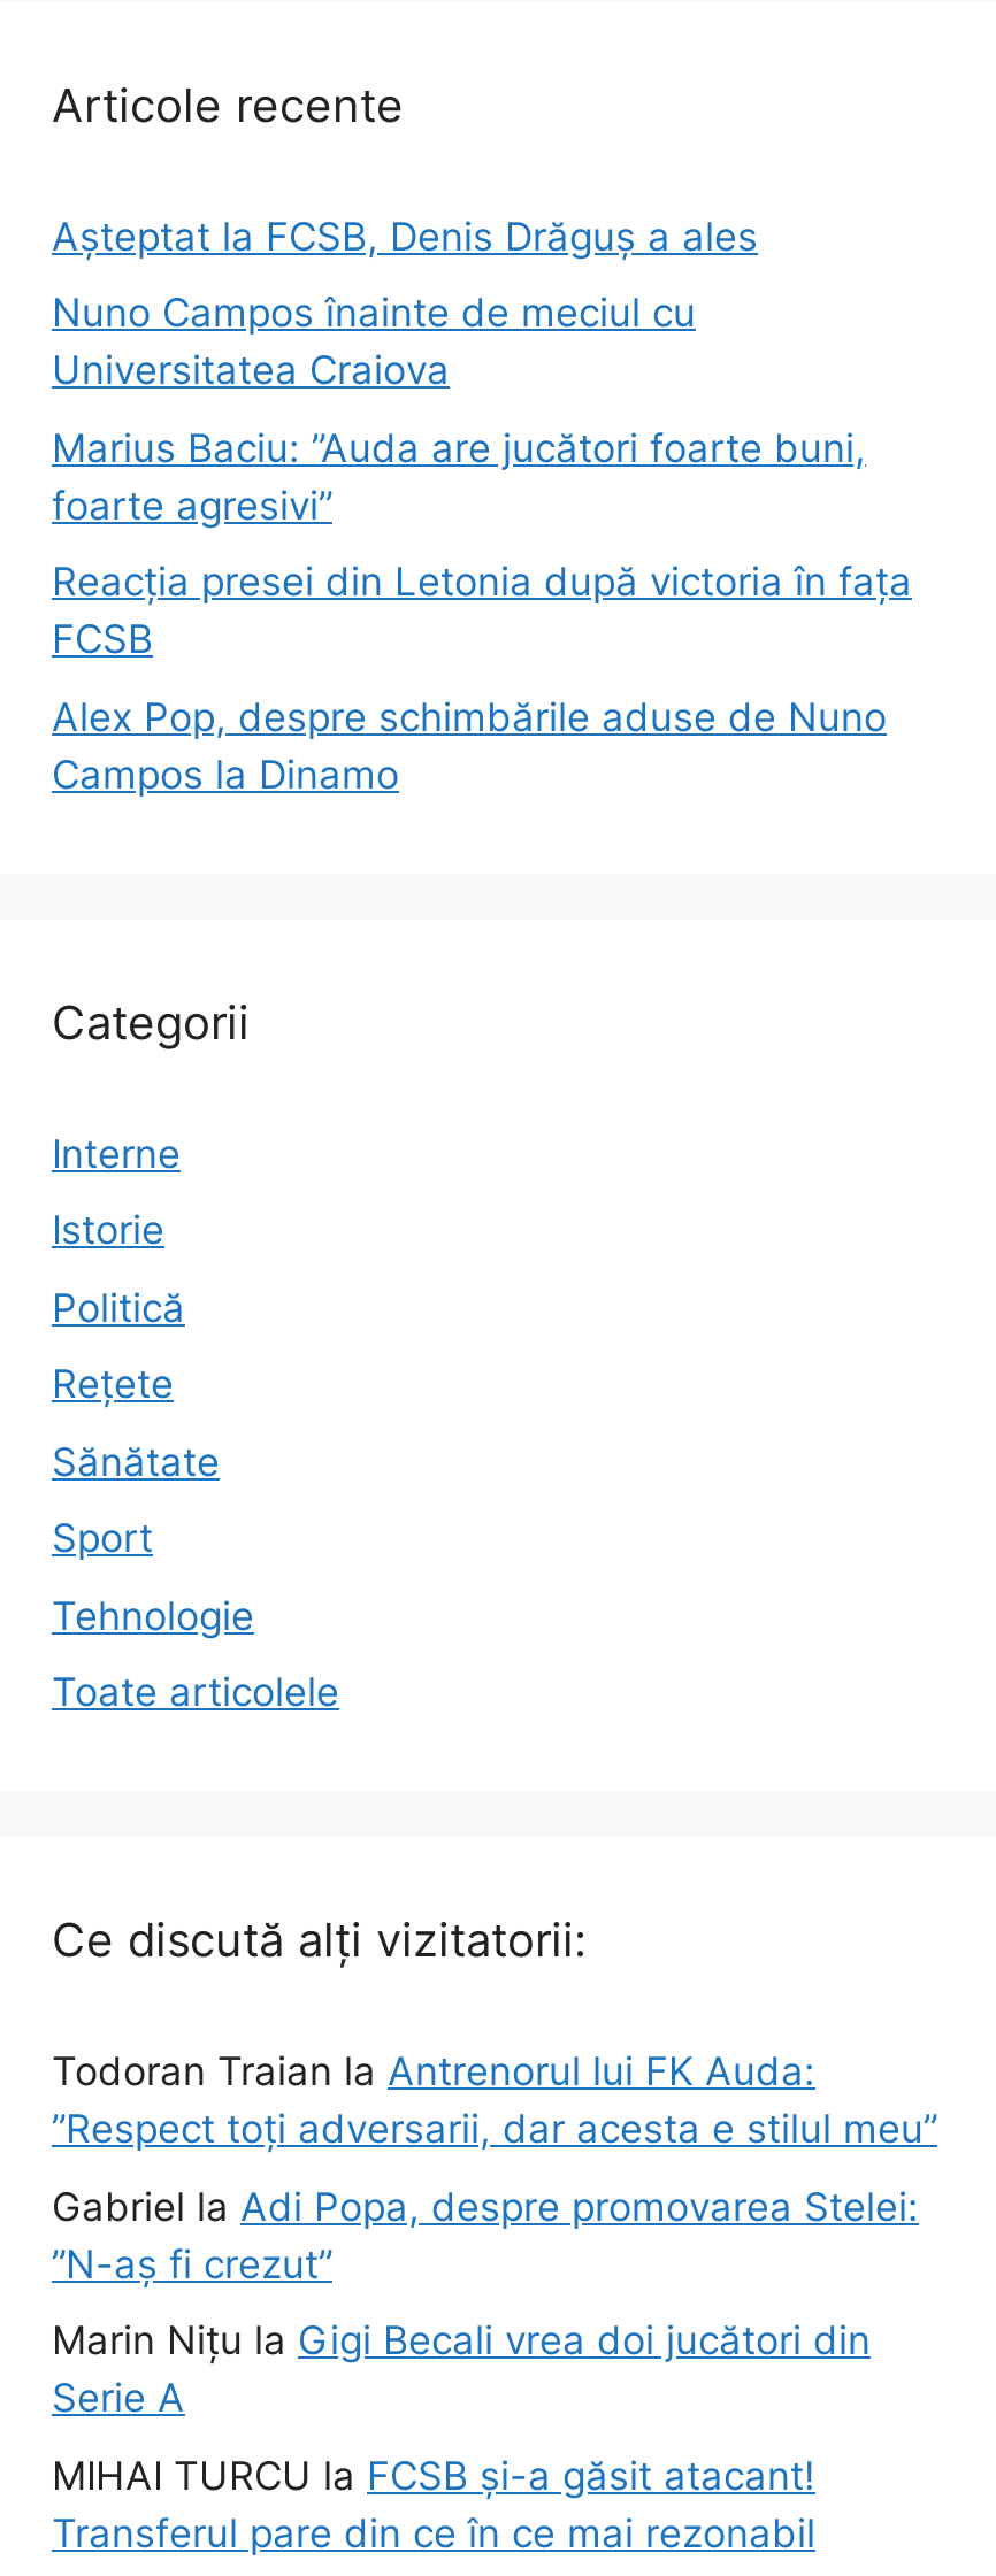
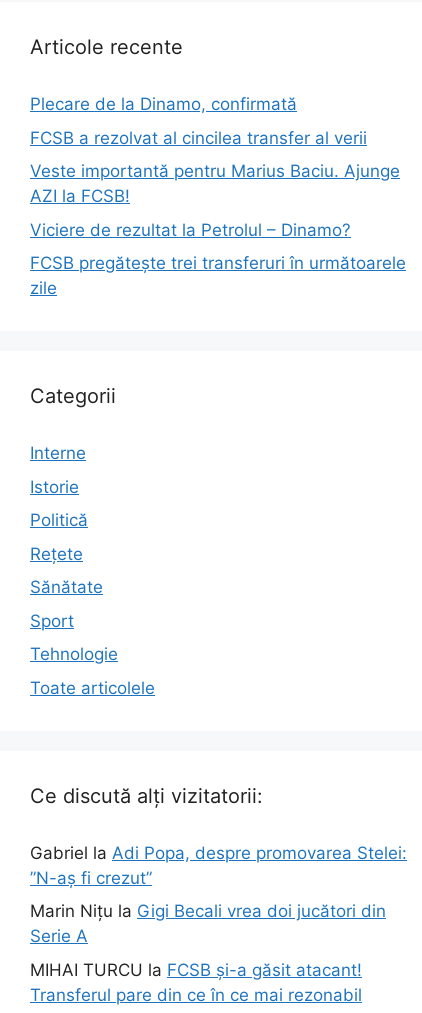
- Așteptat la FCSB, Denis Drăguș a ales
+ Plecare de la Dinamo, confirmată

- Nuno Campos înainte de meciul cu
- Universitatea Craiova
+ FCSB a rezolvat al cincilea transfer al verii

- Marius Baciu: ”Auda are jucători foarte buni,
- foarte agresivi”
+ Veste importantă pentru Marius Baciu. Ajunge
+ AZI la FCSB!

- Reacția presei din Letonia după victoria în fața
- FCSB
+ Viciere de rezultat la Petrolul – Dinamo?

- Alex Pop, despre schimbările aduse de Nuno
- Campos la Dinamo
+ FCSB pregătește trei transferuri în următoarele
+ zile

- Todoran Traian la Antrenorul lui FK Auda:
- ”Respect toți adversarii, dar acesta e stilul meu”
